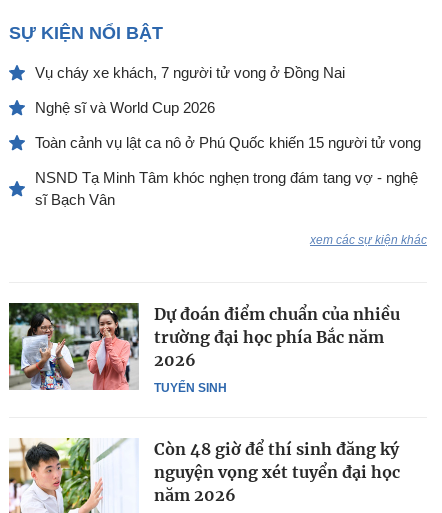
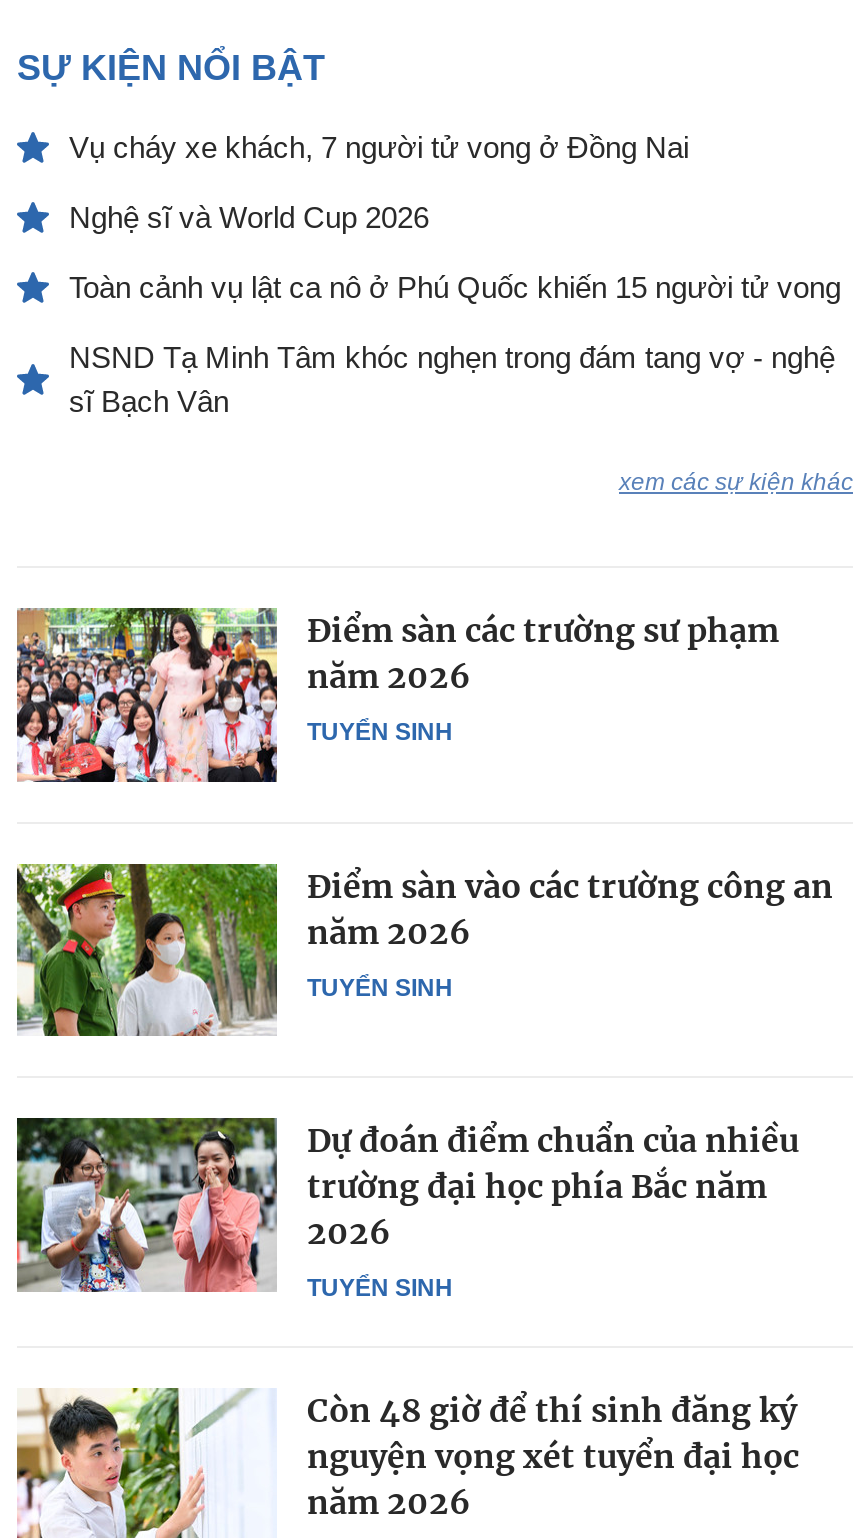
+ [image]
+ TUYỂN SINH

+ [image]
+ TUYỂN SINH

+ Điểm sàn các trường sư phạm
+ năm 2026

+ Điểm sàn vào các trường công an
+ năm 2026
